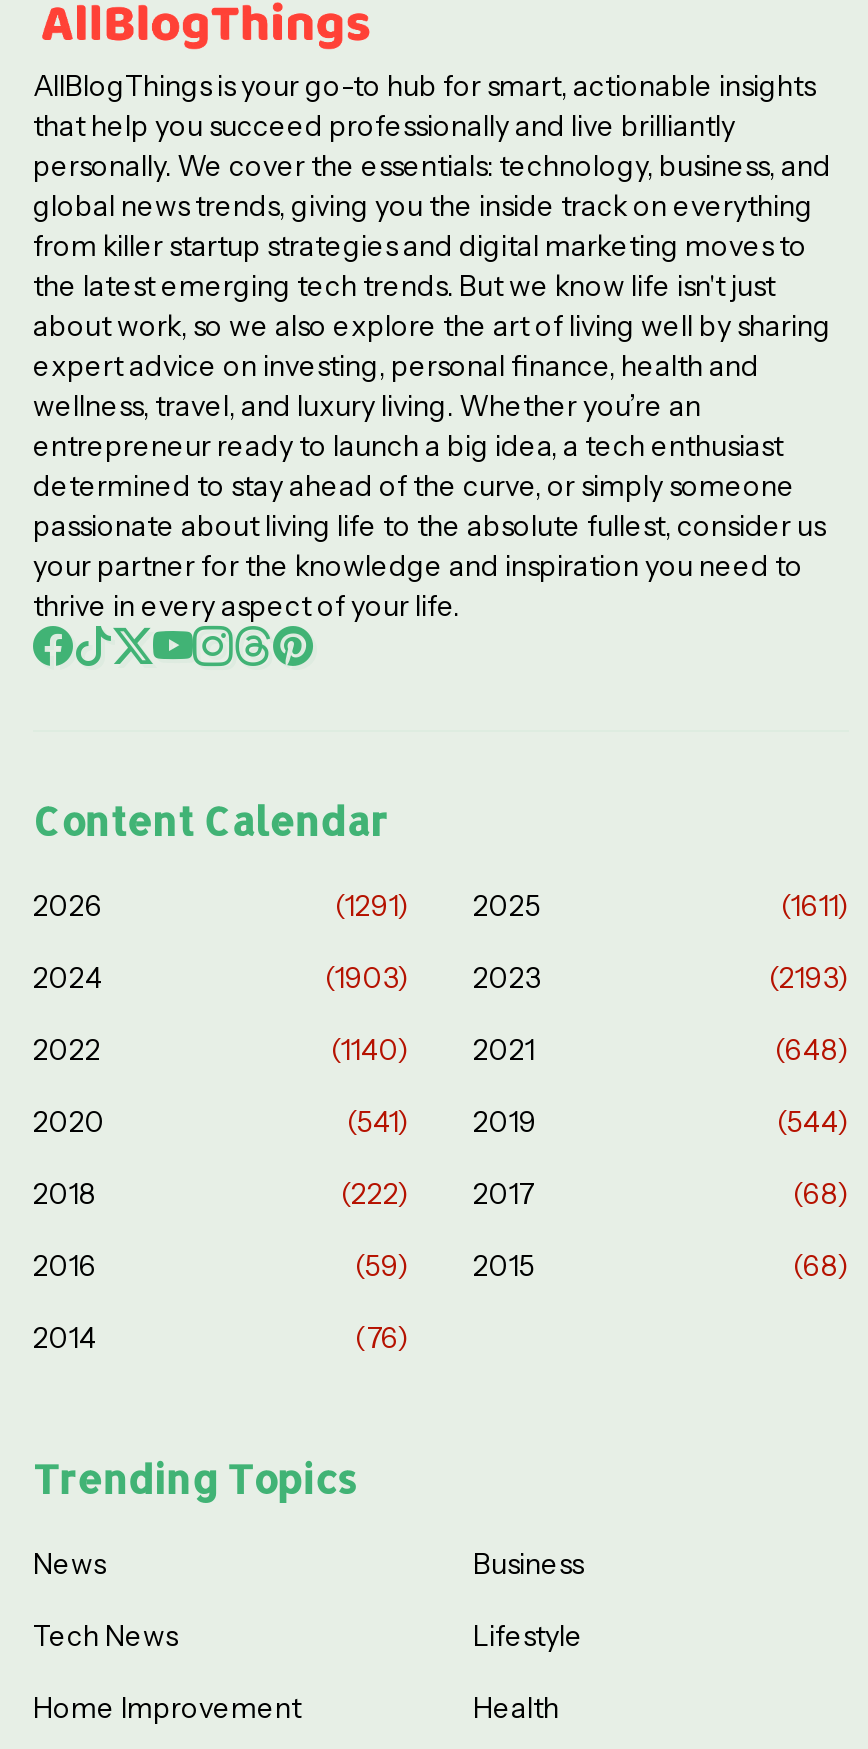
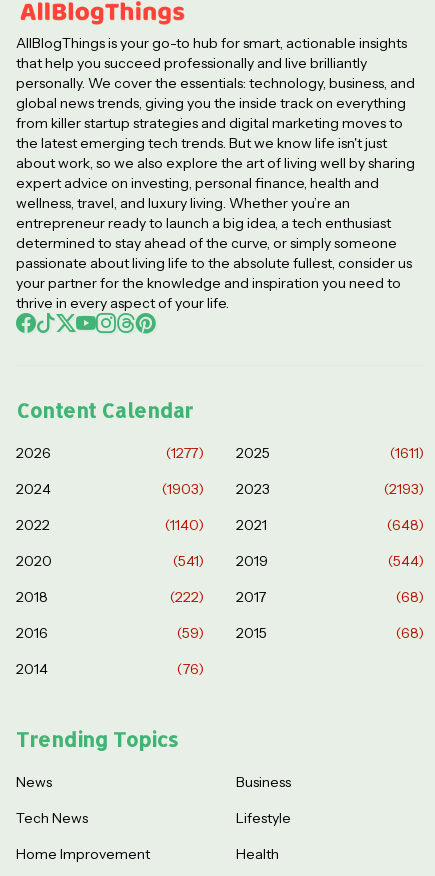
- (1291) 2025
+ (1277) 2025
